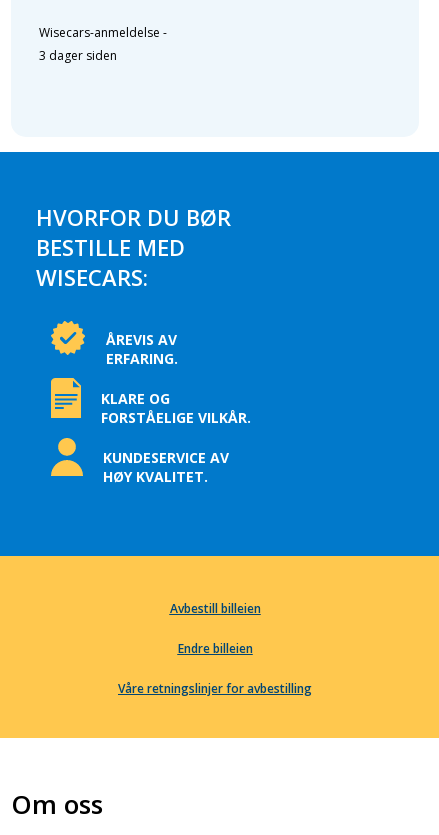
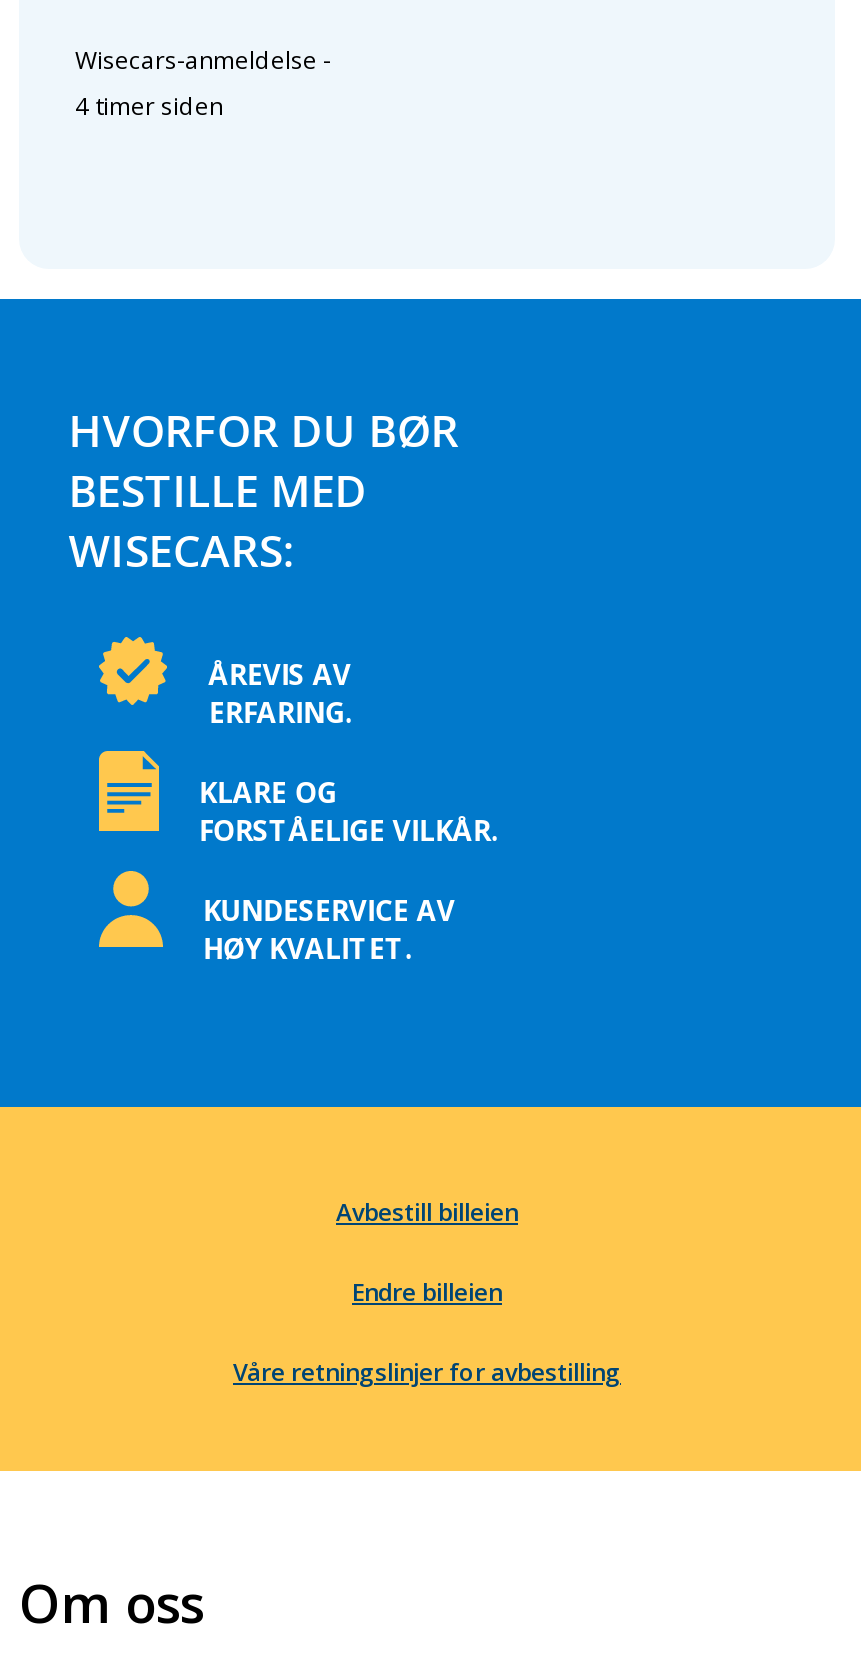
- 3 dager siden
+ 4 timer siden
